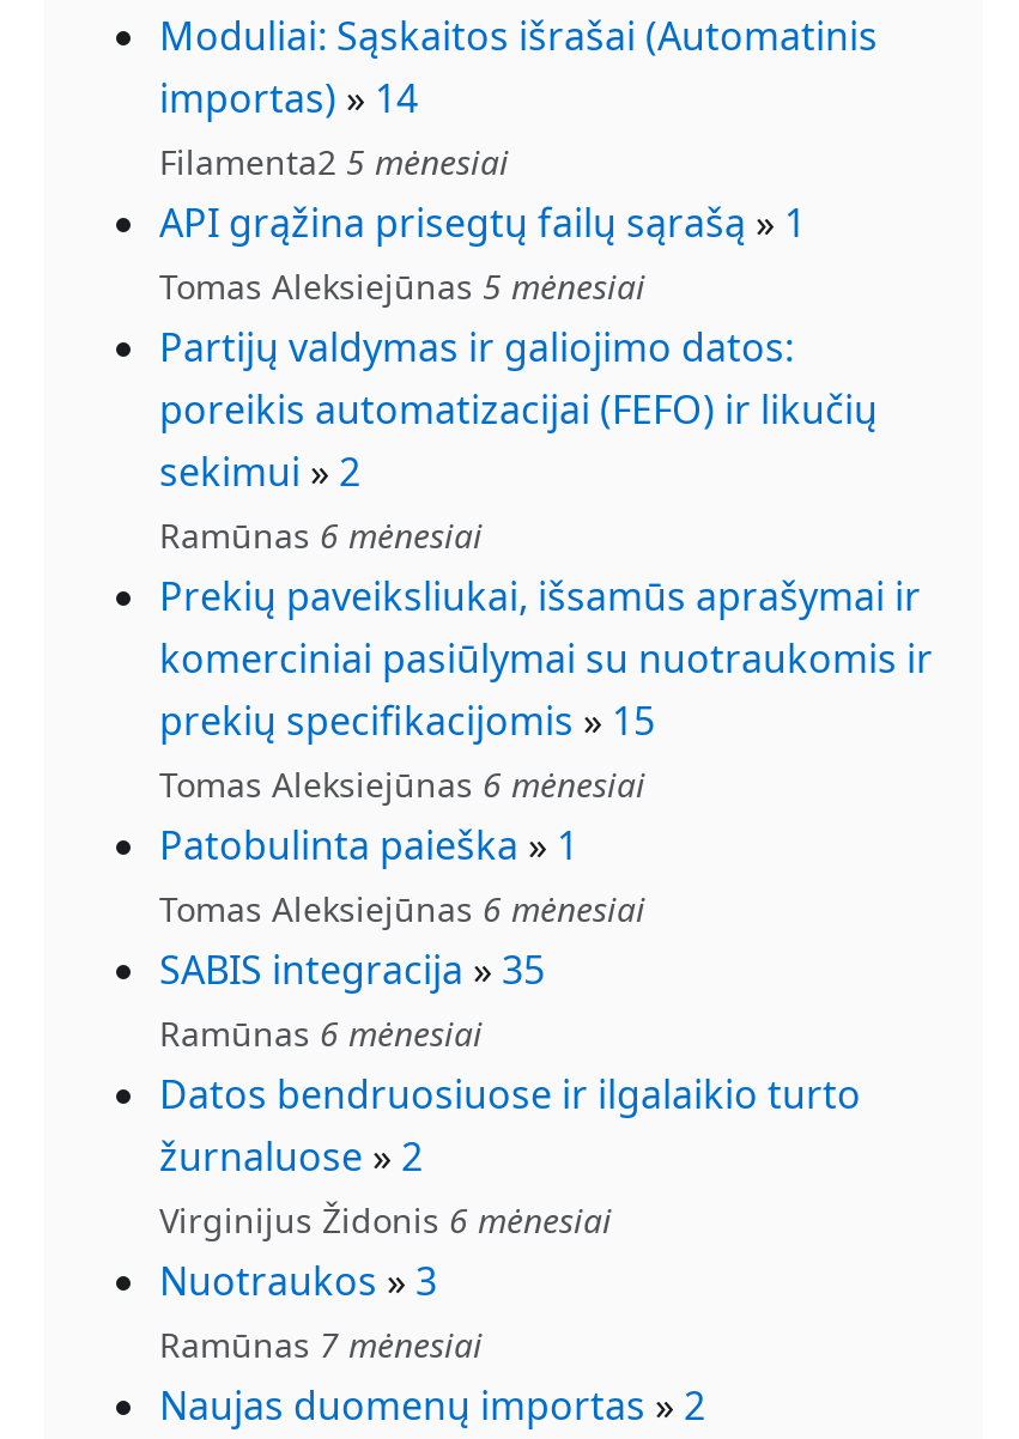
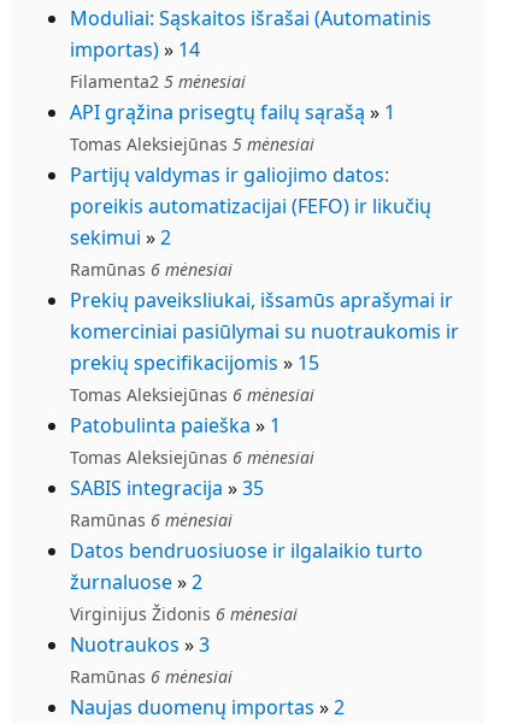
- Ramūnas 7 mėnesiai
+ Ramūnas 6 mėnesiai
